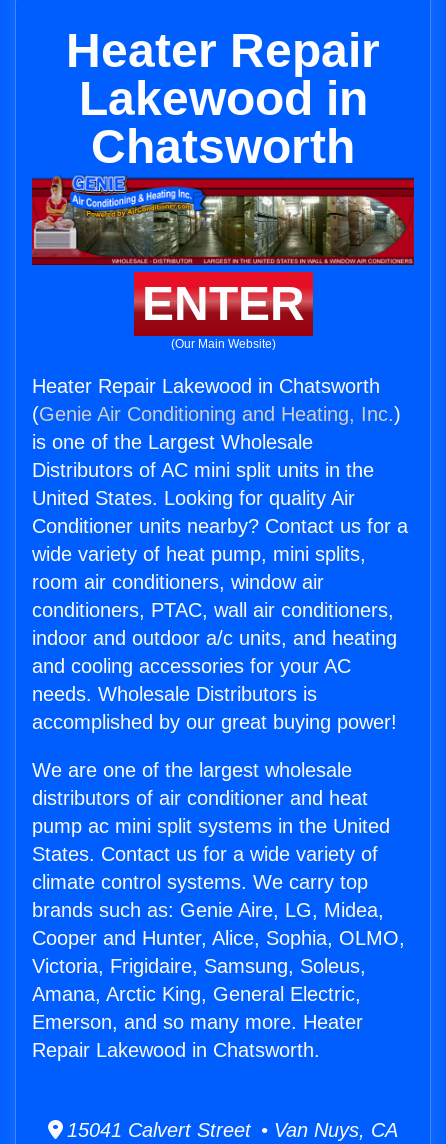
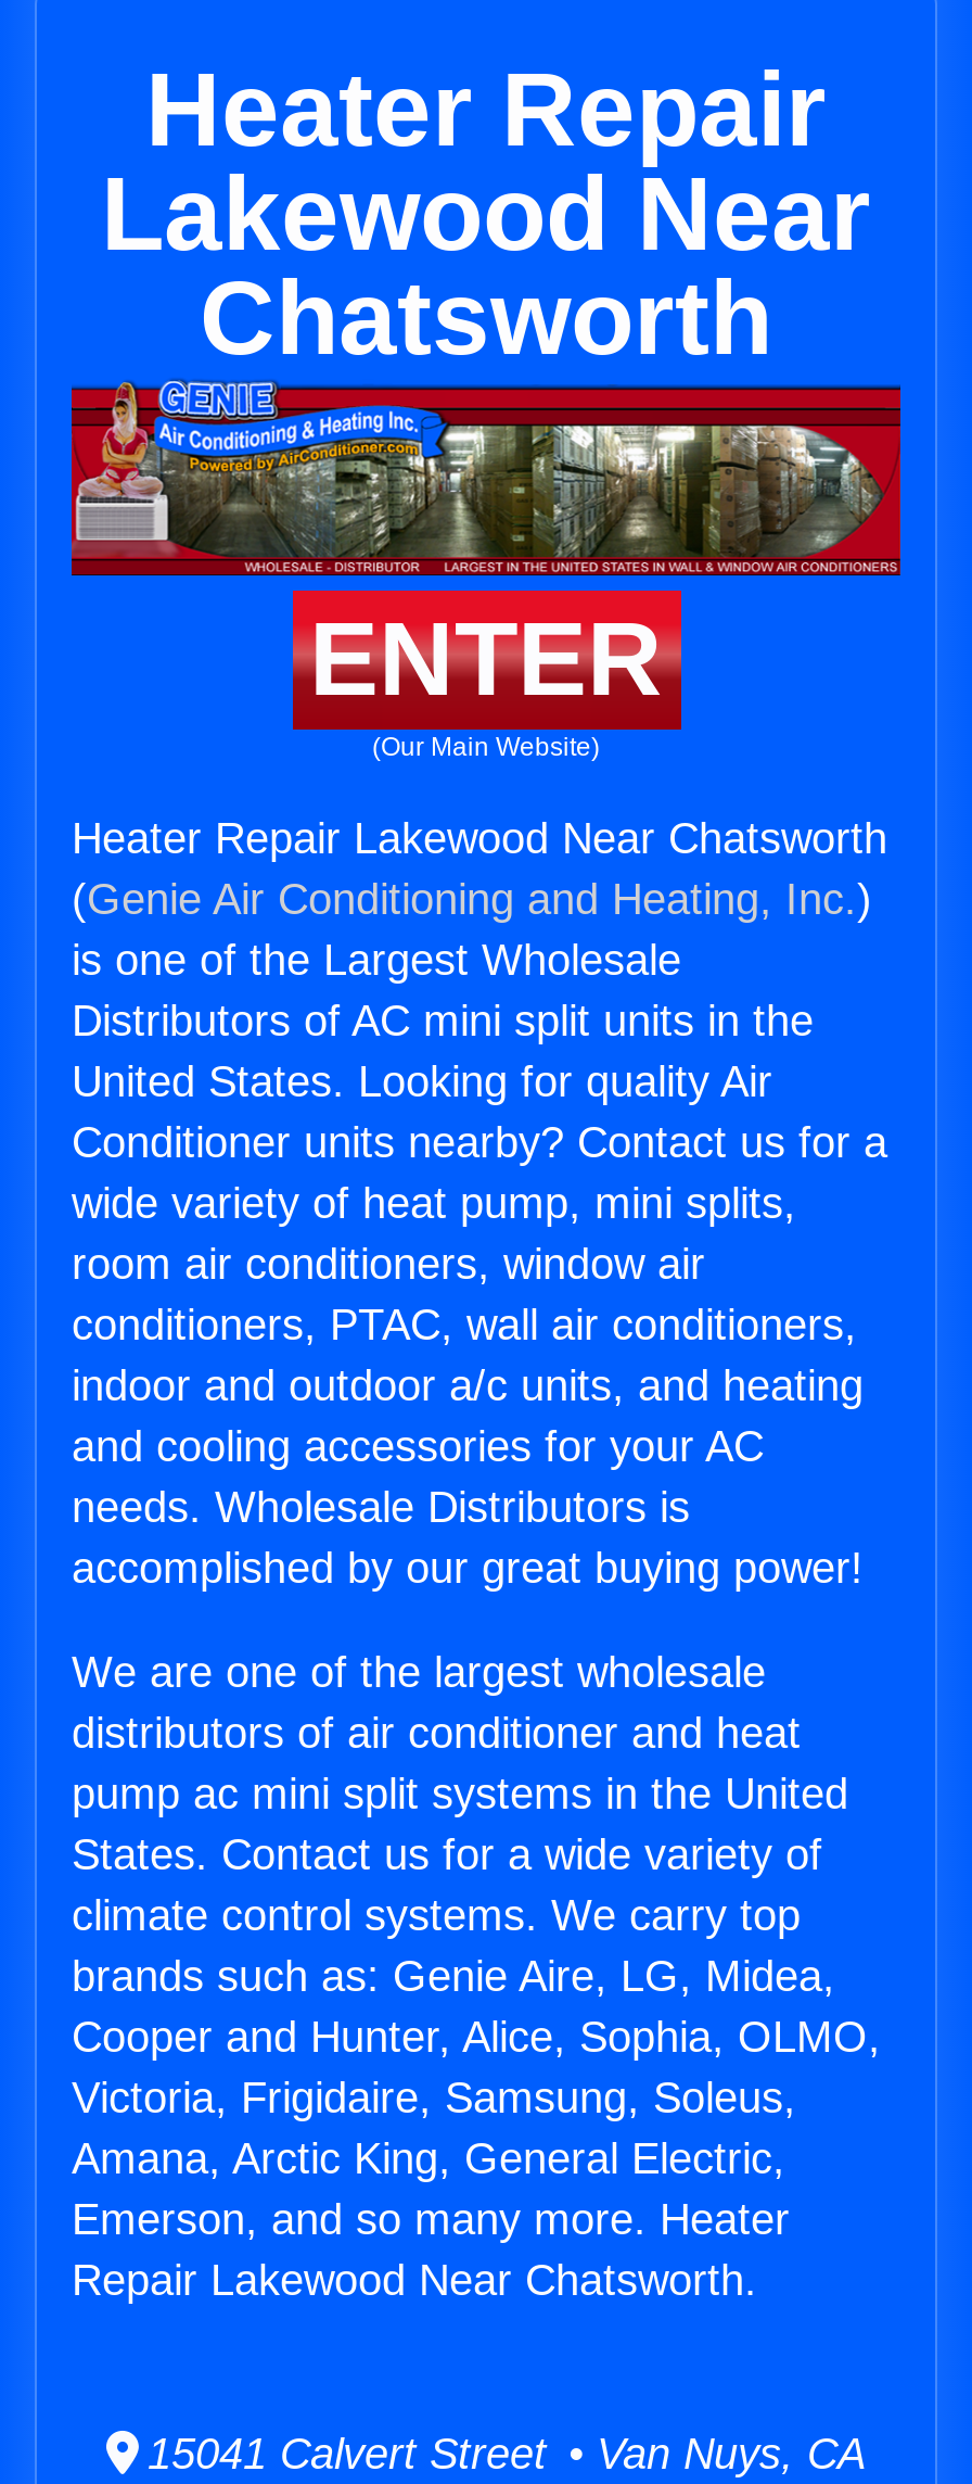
- Lakewood in
+ Lakewood Near

- Heater Repair Lakewood in Chatsworth
+ Heater Repair Lakewood Near Chatsworth

- Repair Lakewood in Chatsworth.
+ Repair Lakewood Near Chatsworth.
